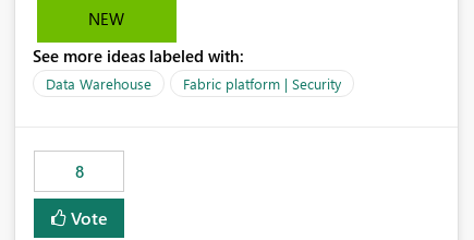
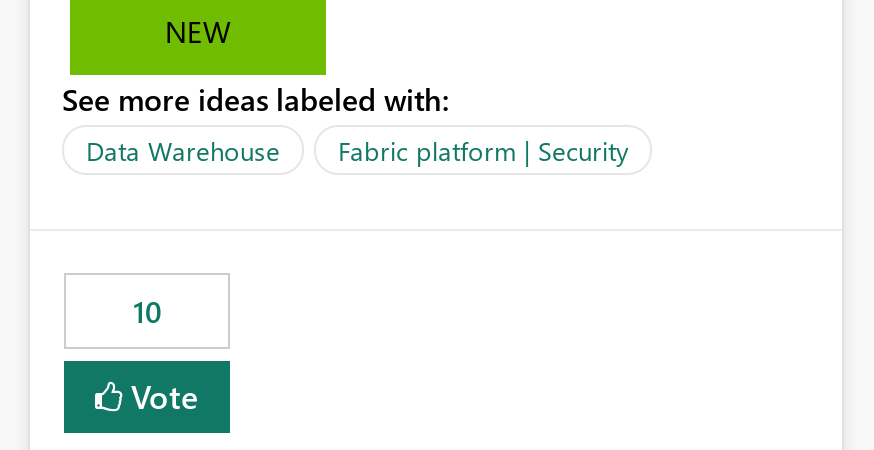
- 8
+ 10
